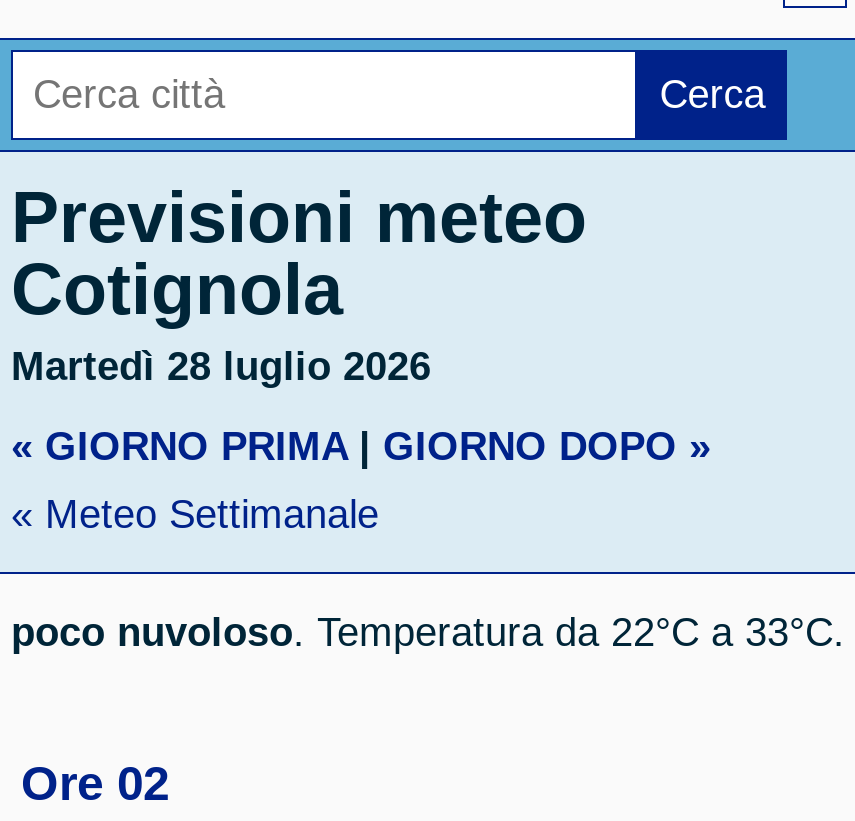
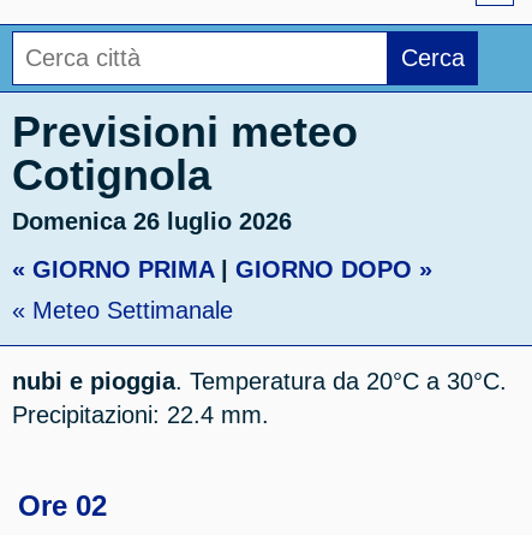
- Martedì 28 luglio 2026
+ Domenica 26 luglio 2026

- poco nuvoloso. Temperatura da 22°C a 33°C.
+ nubi e pioggia. Temperatura da 20°C a 30°C.
+ Precipitazioni: 22.4 mm.
